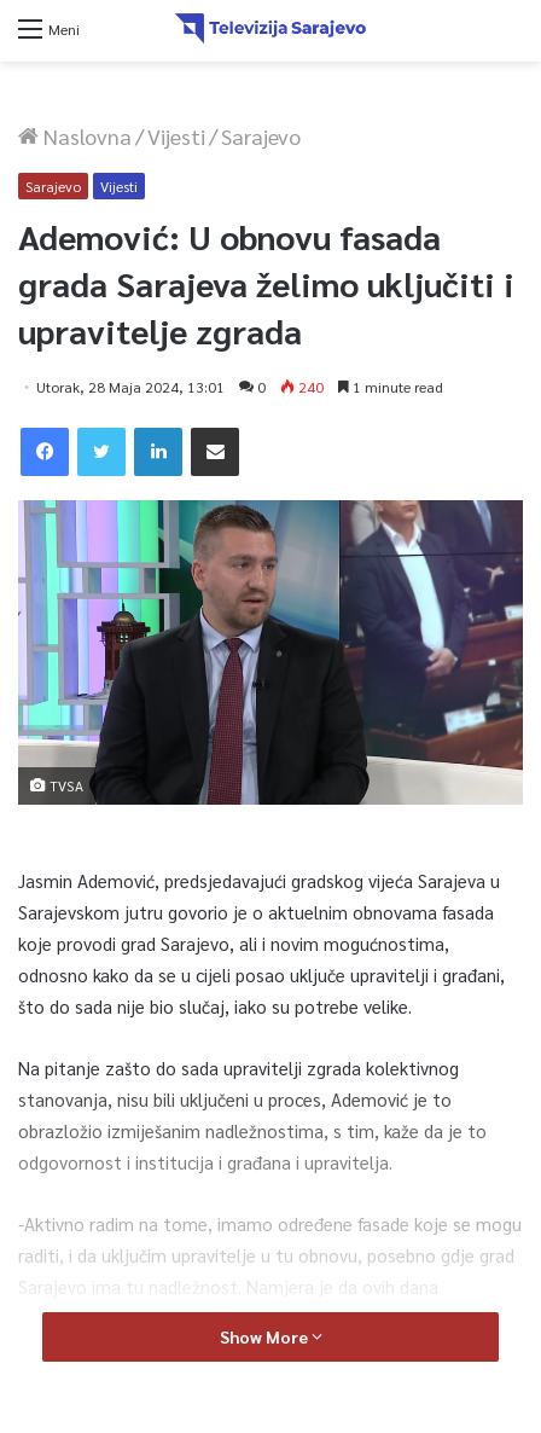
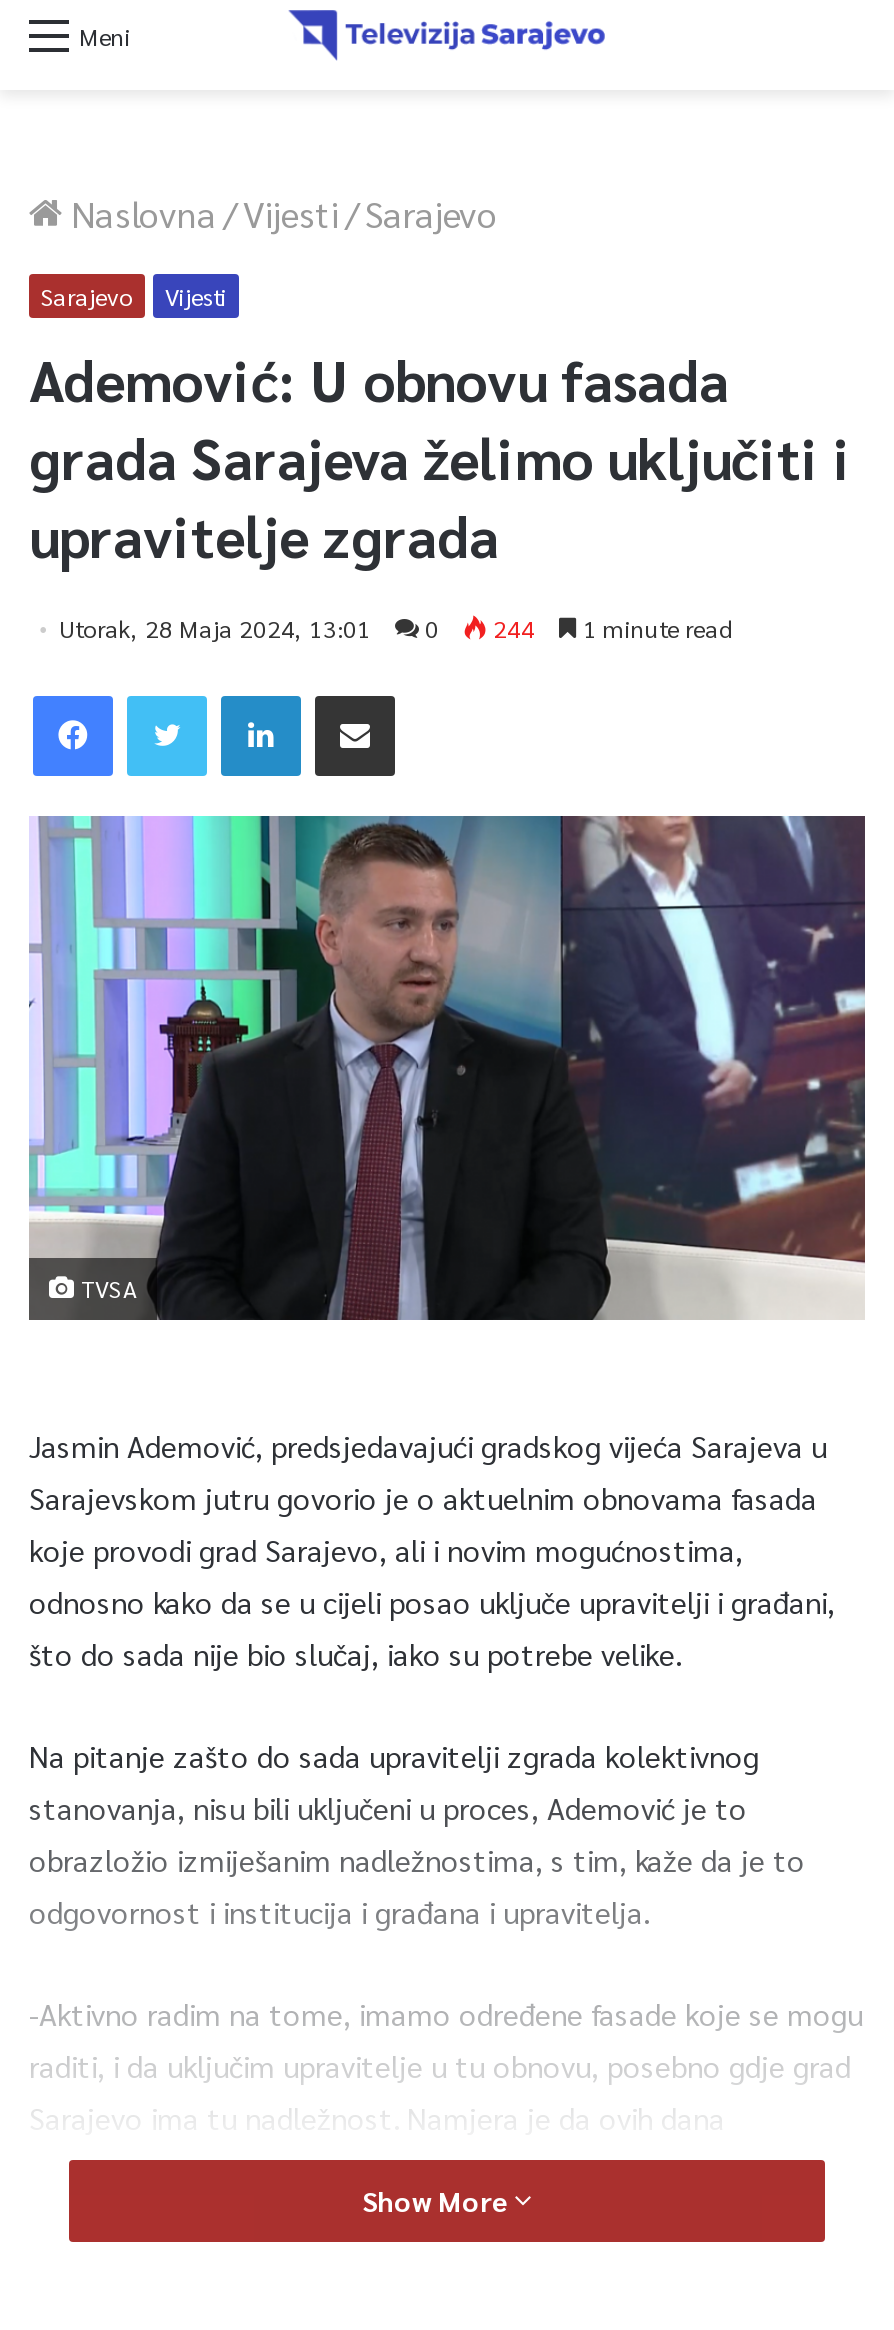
- Utorak, 28 Maja 2024, 13:01 0 240 1 minute read
+ Utorak, 28 Maja 2024, 13:01 0 244 1 minute read
